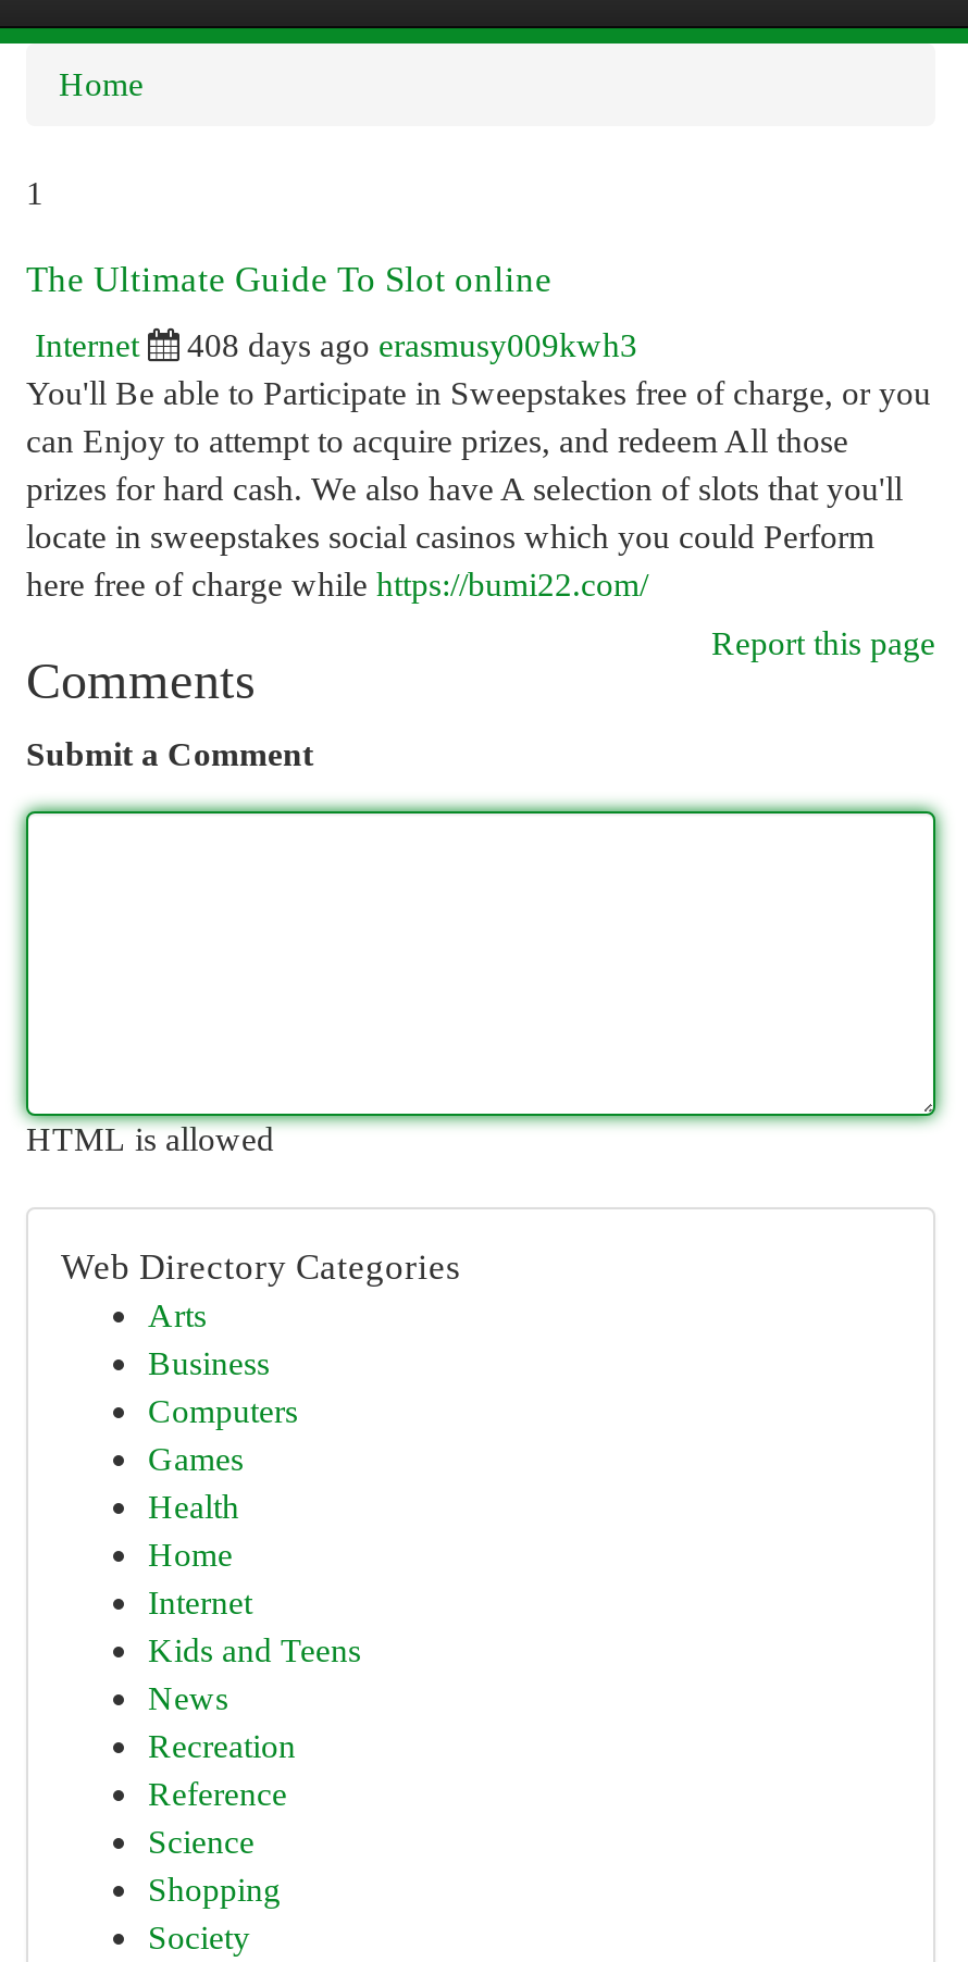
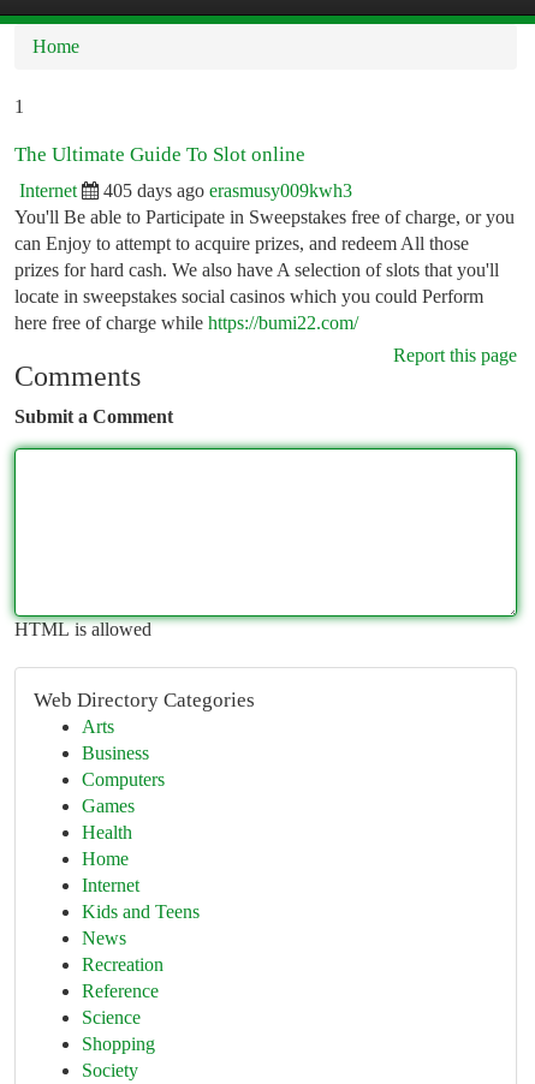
- 408 days ago erasmusy009kwh3
+ 405 days ago erasmusy009kwh3
